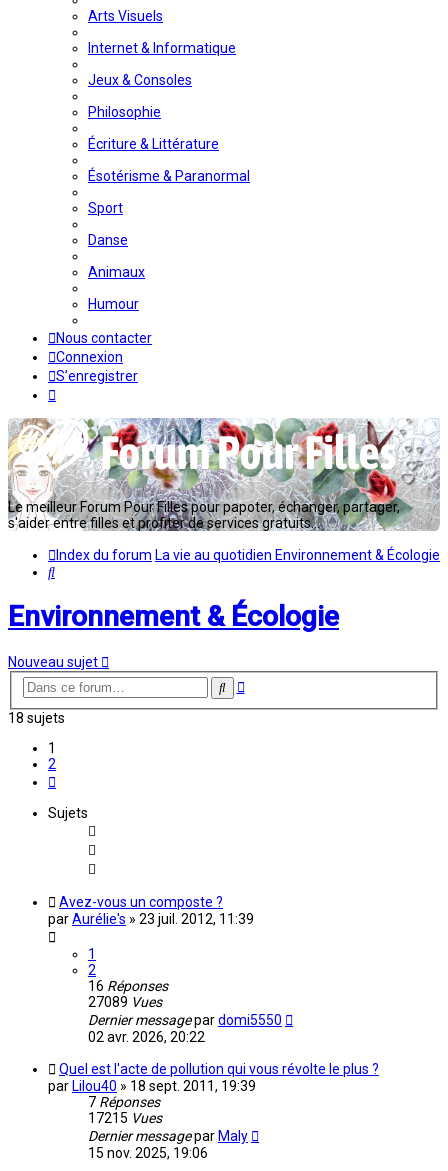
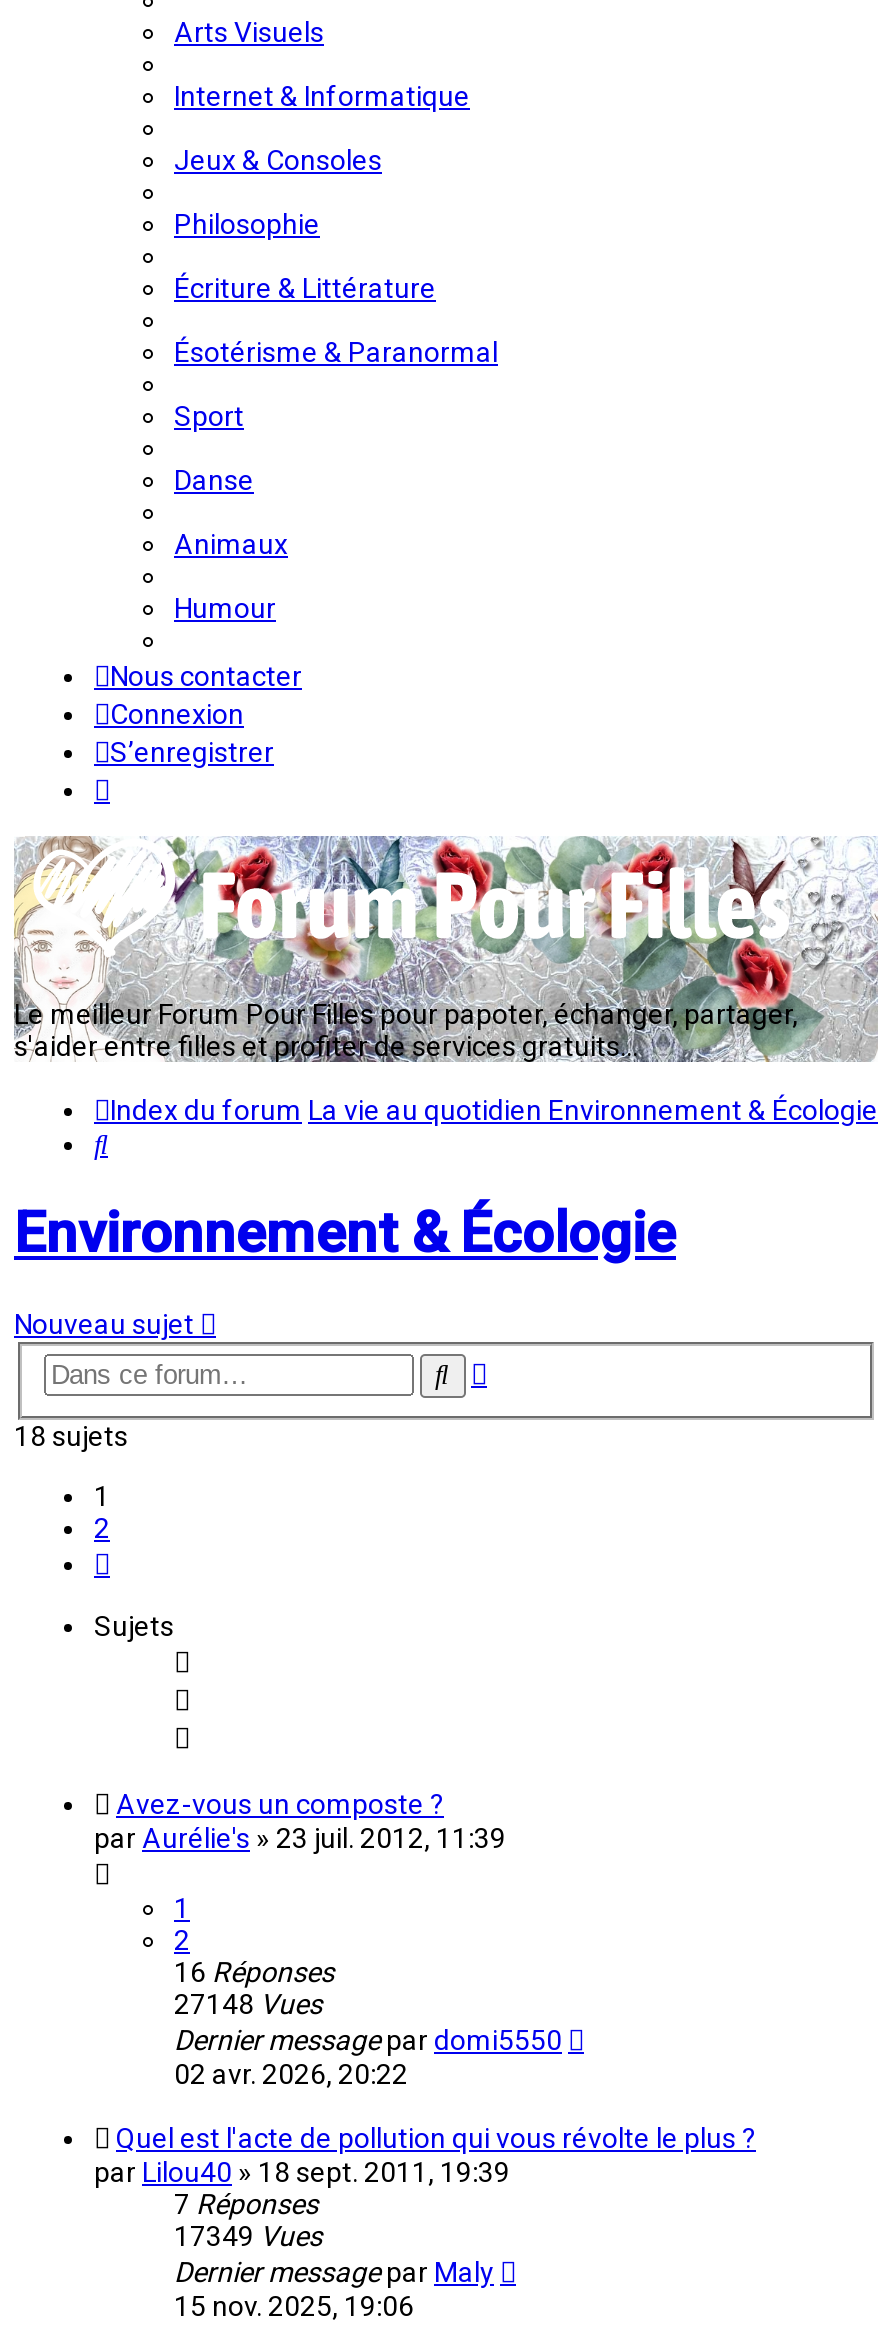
- 27089 Vues
+ 27148 Vues

- 17215 Vues
+ 17349 Vues
